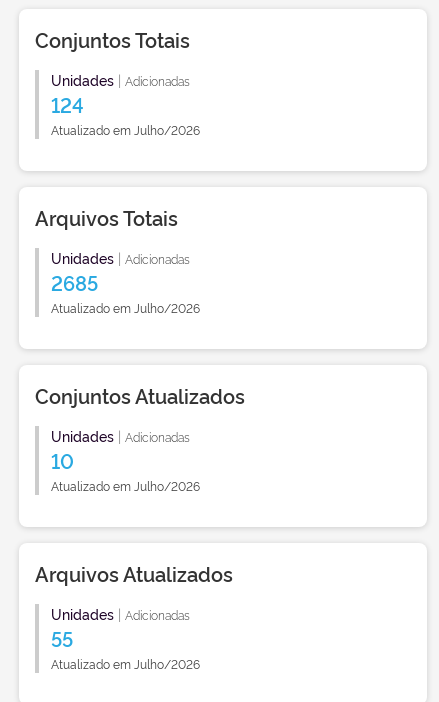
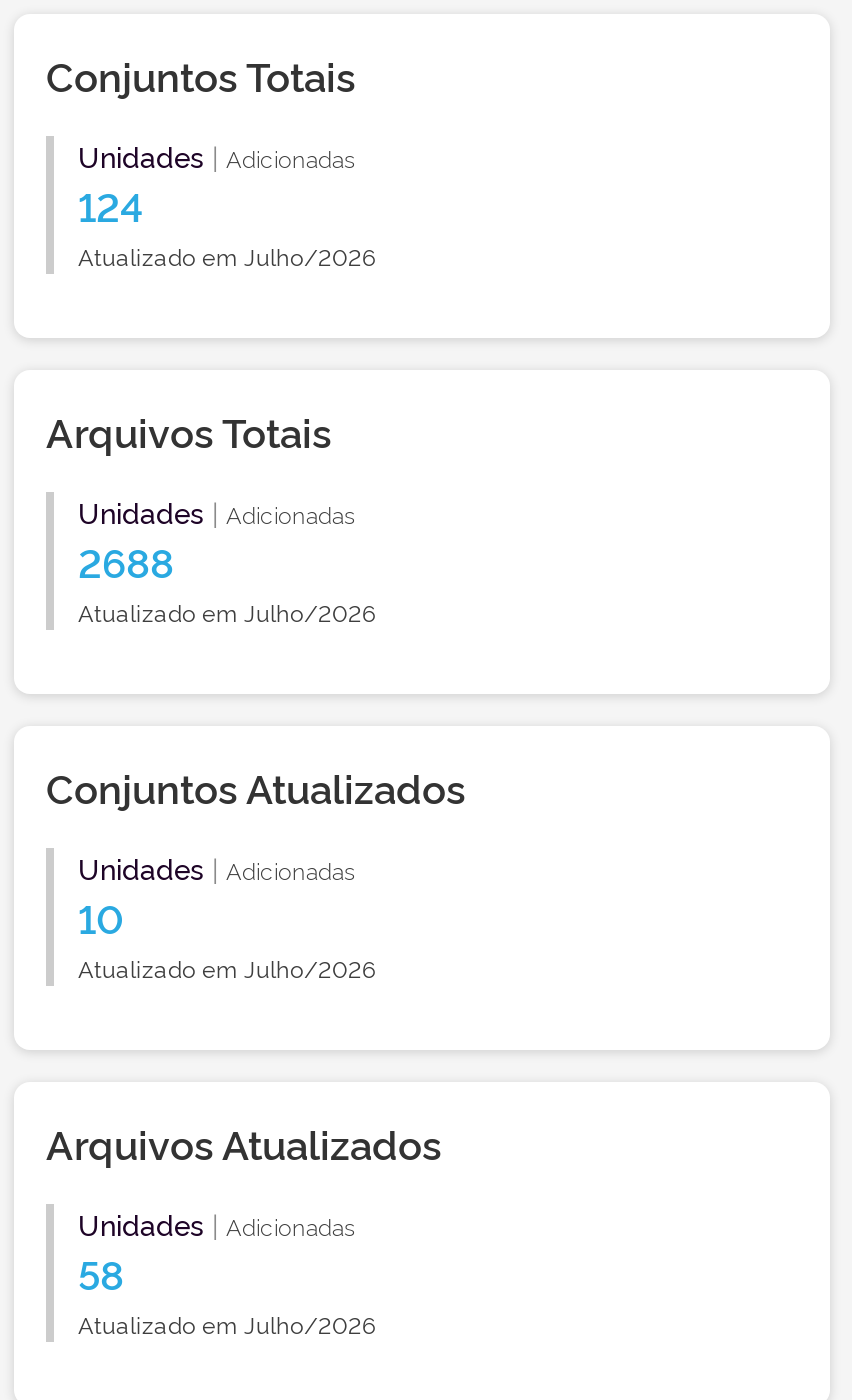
- 2685
+ 2688

- 55
+ 58
